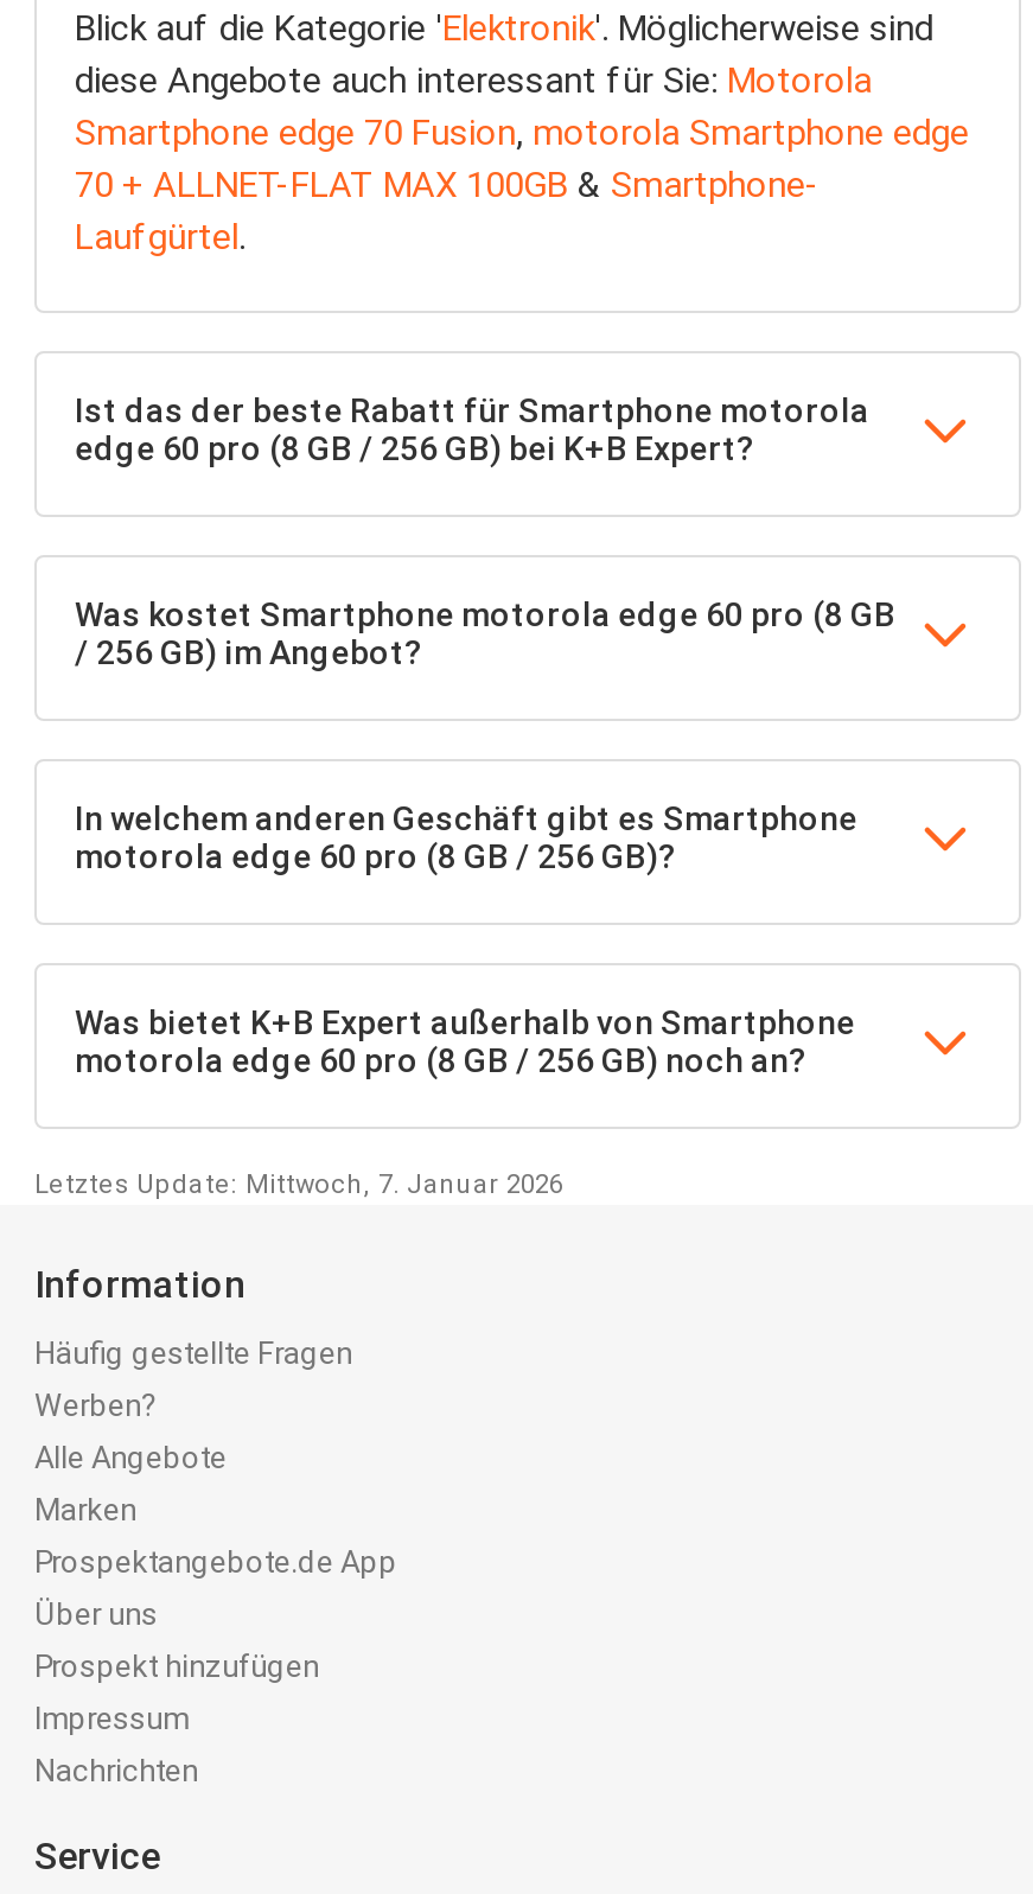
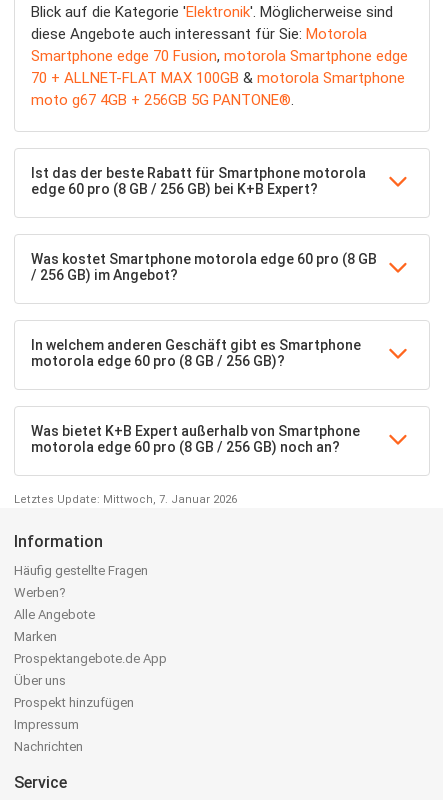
- 70 + ALLNET-FLAT MAX 100GB & Smartphone-
- Laufgürtel.
+ 70 + ALLNET-FLAT MAX 100GB & motorola Smartphone
+ moto g67 4GB + 256GB 5G PANTONE®.
